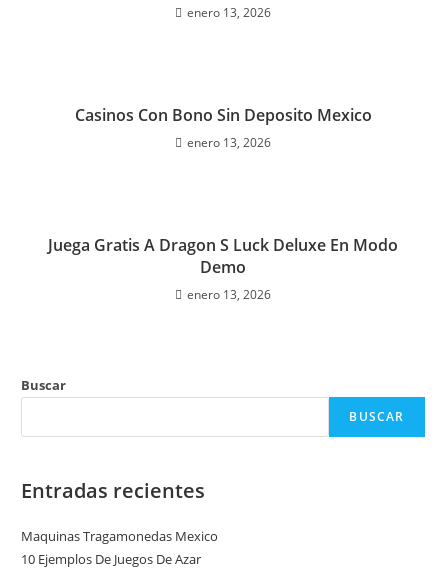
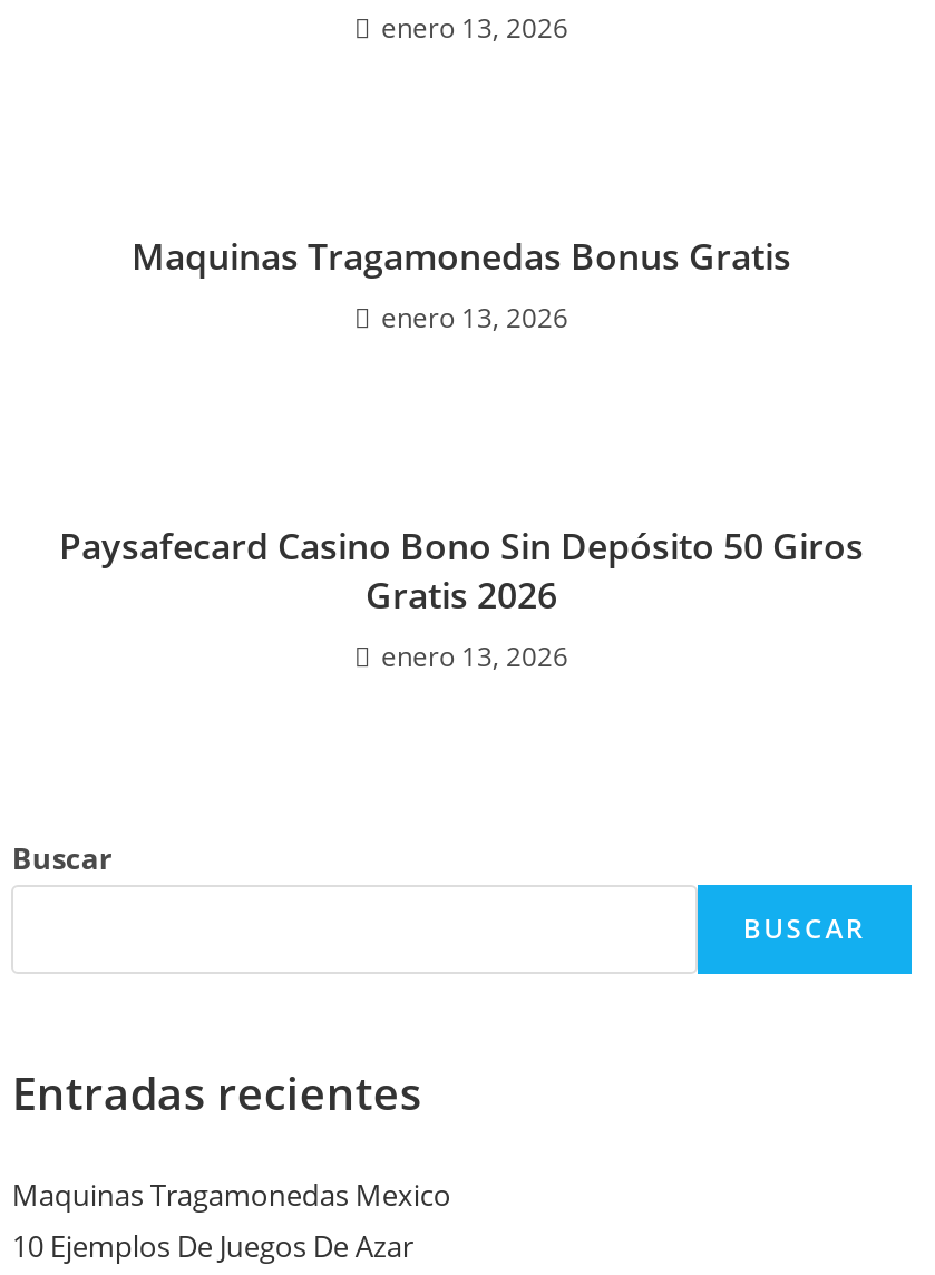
- Casinos Con Bono Sin Deposito Mexico
+ Maquinas Tragamonedas Bonus Gratis

- Juega Gratis A Dragon S Luck Deluxe En Modo
- Demo
+ Paysafecard Casino Bono Sin Depósito 50 Giros
+ Gratis 2026
